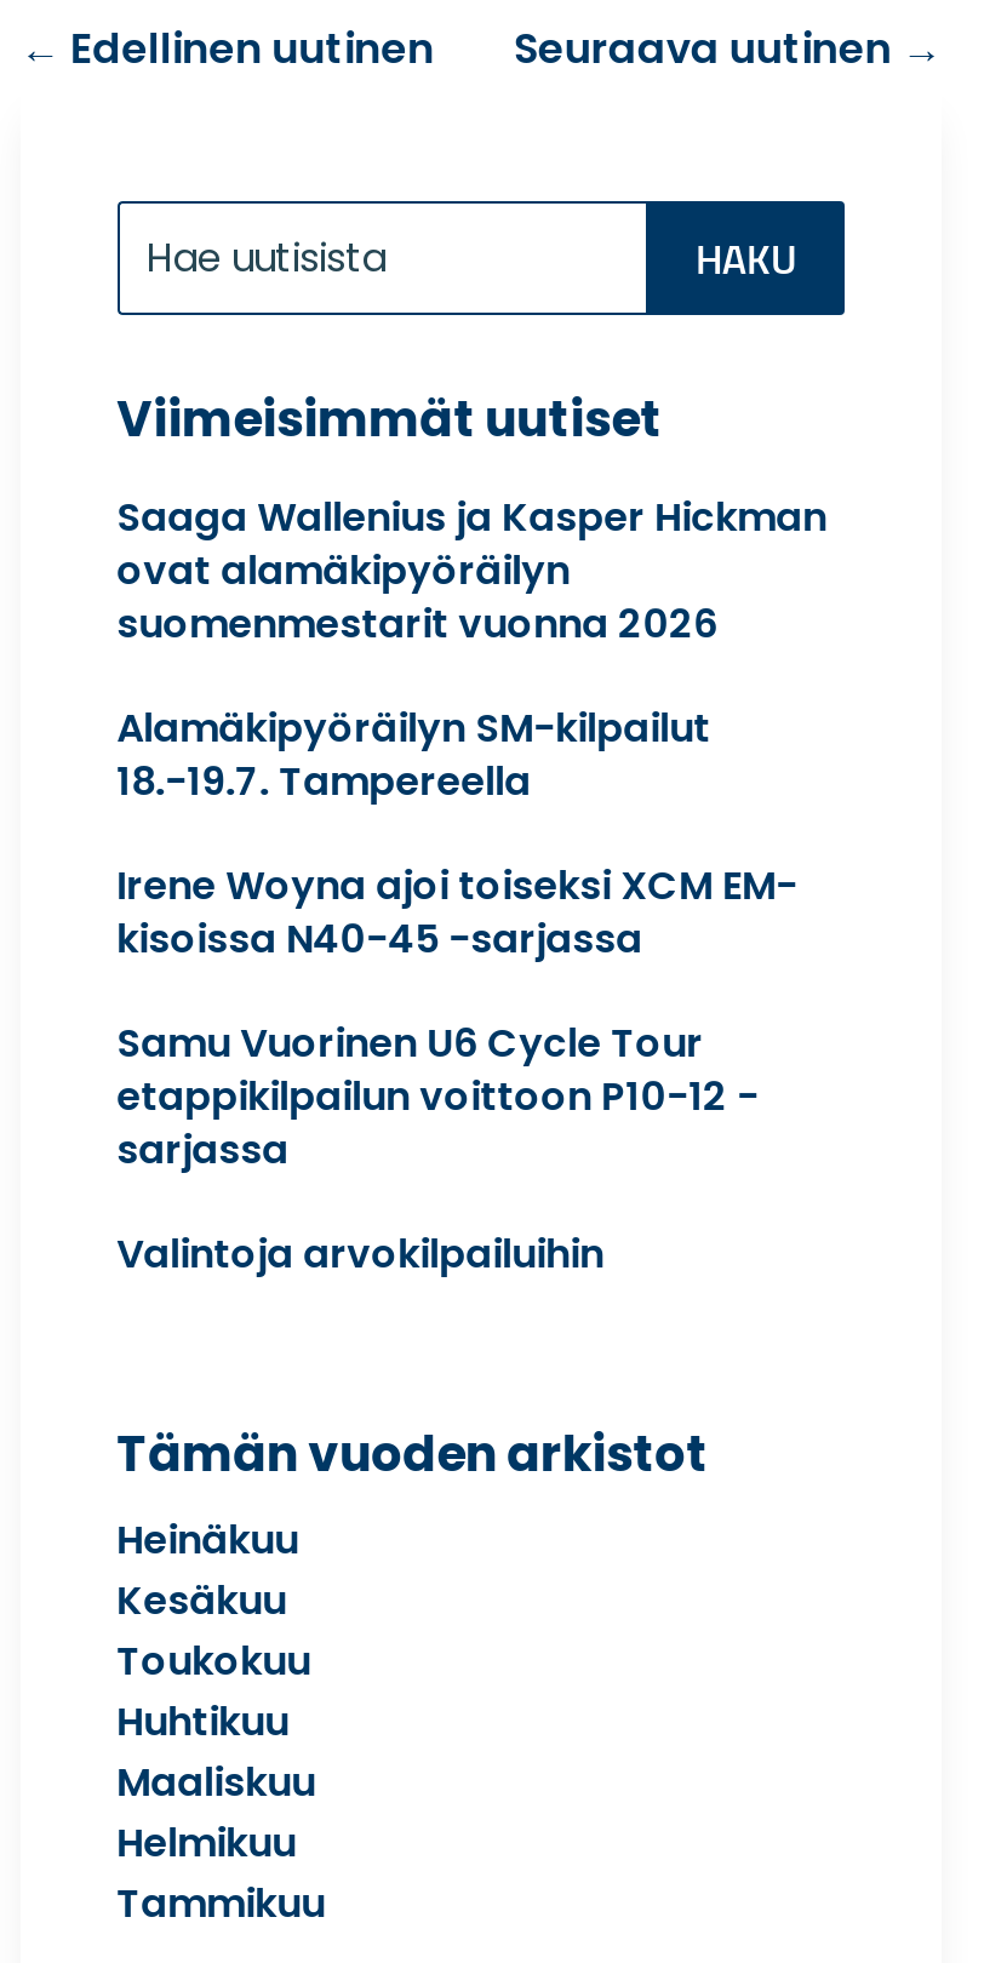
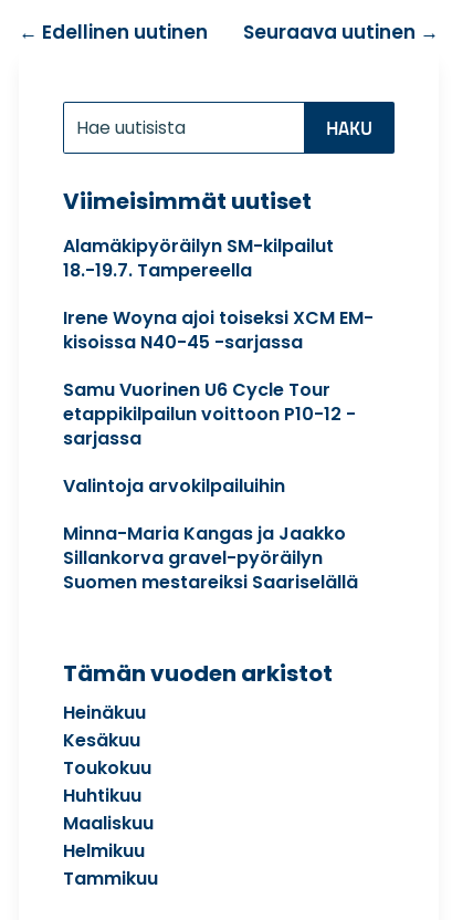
- Saaga Wallenius ja Kasper Hickman
- ovat alamäkipyöräilyn
- suomenmestarit vuonna 2026

moved up: Alamäkipyöräilyn SM-kilpailut | 18.-19.7. Tampereella | Irene Woyna ajoi toiseksi XCM EM- | kisoissa N40-45 -sarjassa | Samu Vuorinen U6 Cycle Tour | etappikilpailun voittoon P10-12 - | sarjassa | Valintoja arvokilpailuihin

+ Minna-Maria Kangas ja Jaakko
+ Sillankorva gravel-pyöräilyn
+ Suomen mestareiksi Saariselällä
